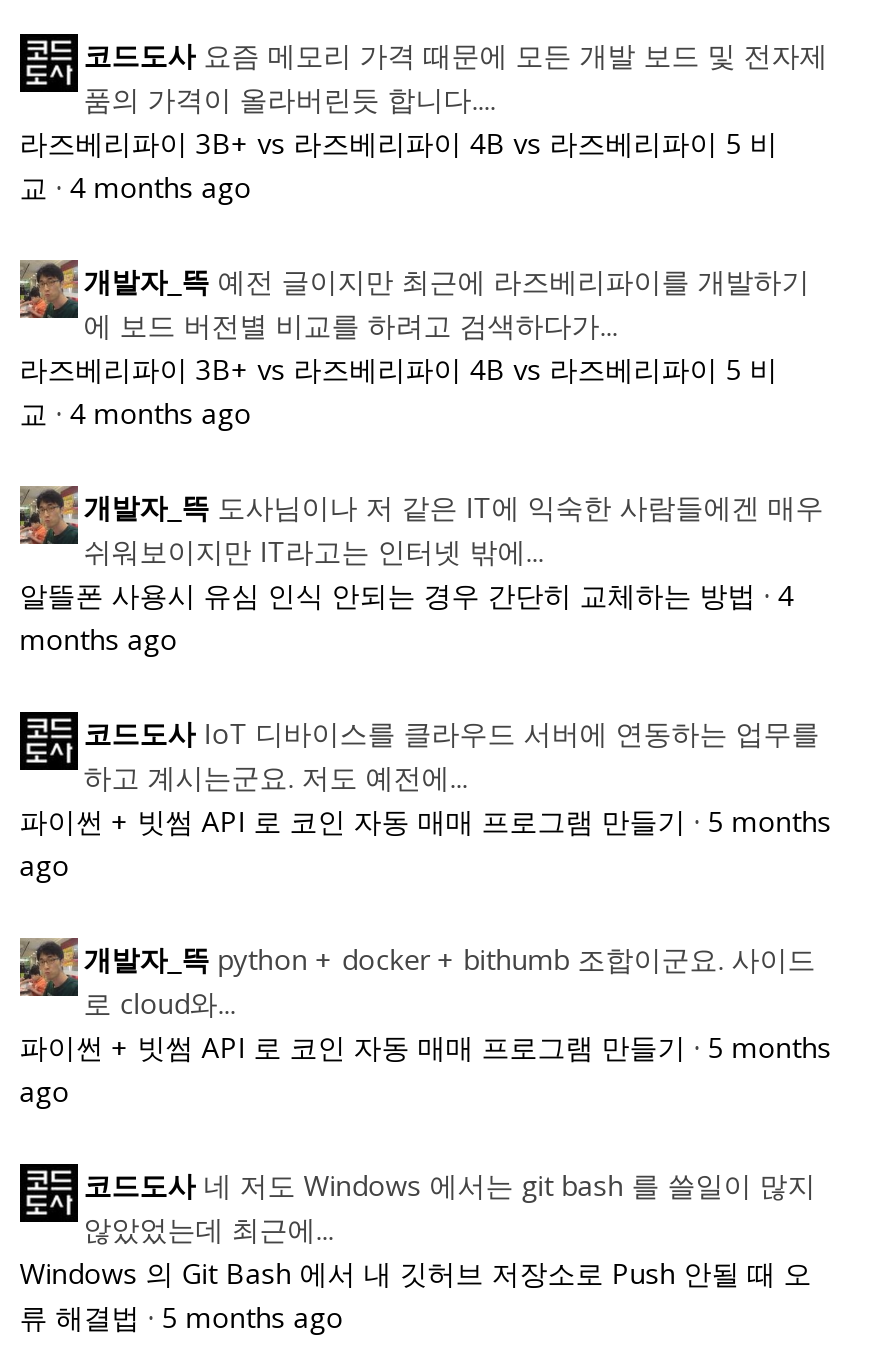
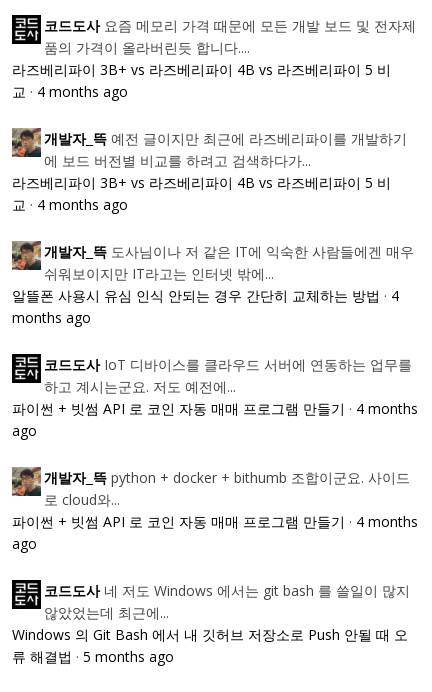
- 파이썬 + 빗썸 API 로 코인 자동 매매 프로그램 만들기 · 5 months
+ 파이썬 + 빗썸 API 로 코인 자동 매매 프로그램 만들기 · 4 months

- 파이썬 + 빗썸 API 로 코인 자동 매매 프로그램 만들기 · 5 months
+ 파이썬 + 빗썸 API 로 코인 자동 매매 프로그램 만들기 · 4 months
